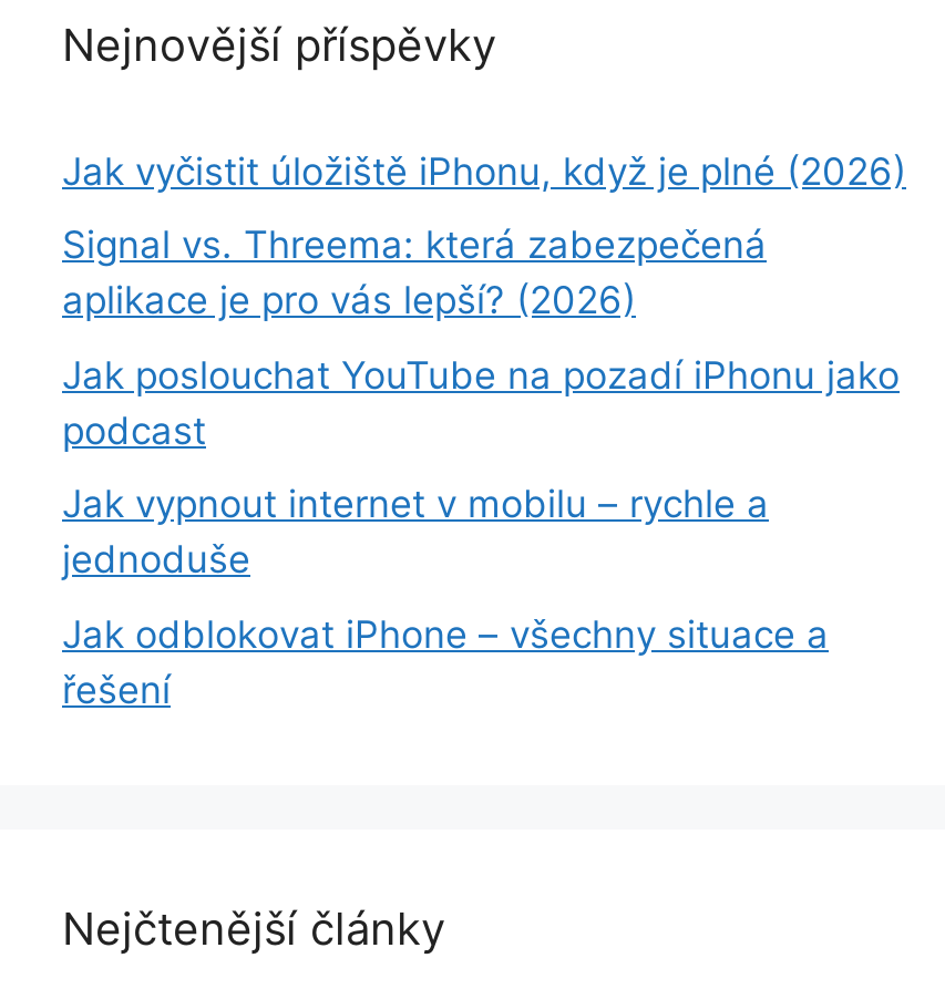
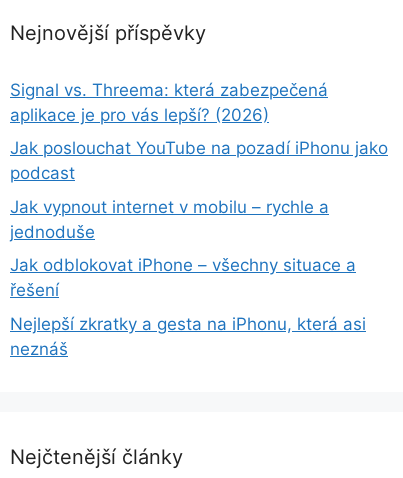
- Jak vyčistit úložiště iPhonu, když je plné (2026)

moved up: Signal vs. Threema: která zabezpečená | aplikace je pro vás lepší? (2026) | Jak poslouchat YouTube na pozadí iPhonu jako | podcast | Jak vypnout internet v mobilu – rychle a | jednoduše | Jak odblokovat iPhone – všechny situace a | řešení

+ Nejlepší zkratky a gesta na iPhonu, která asi
+ neznáš
